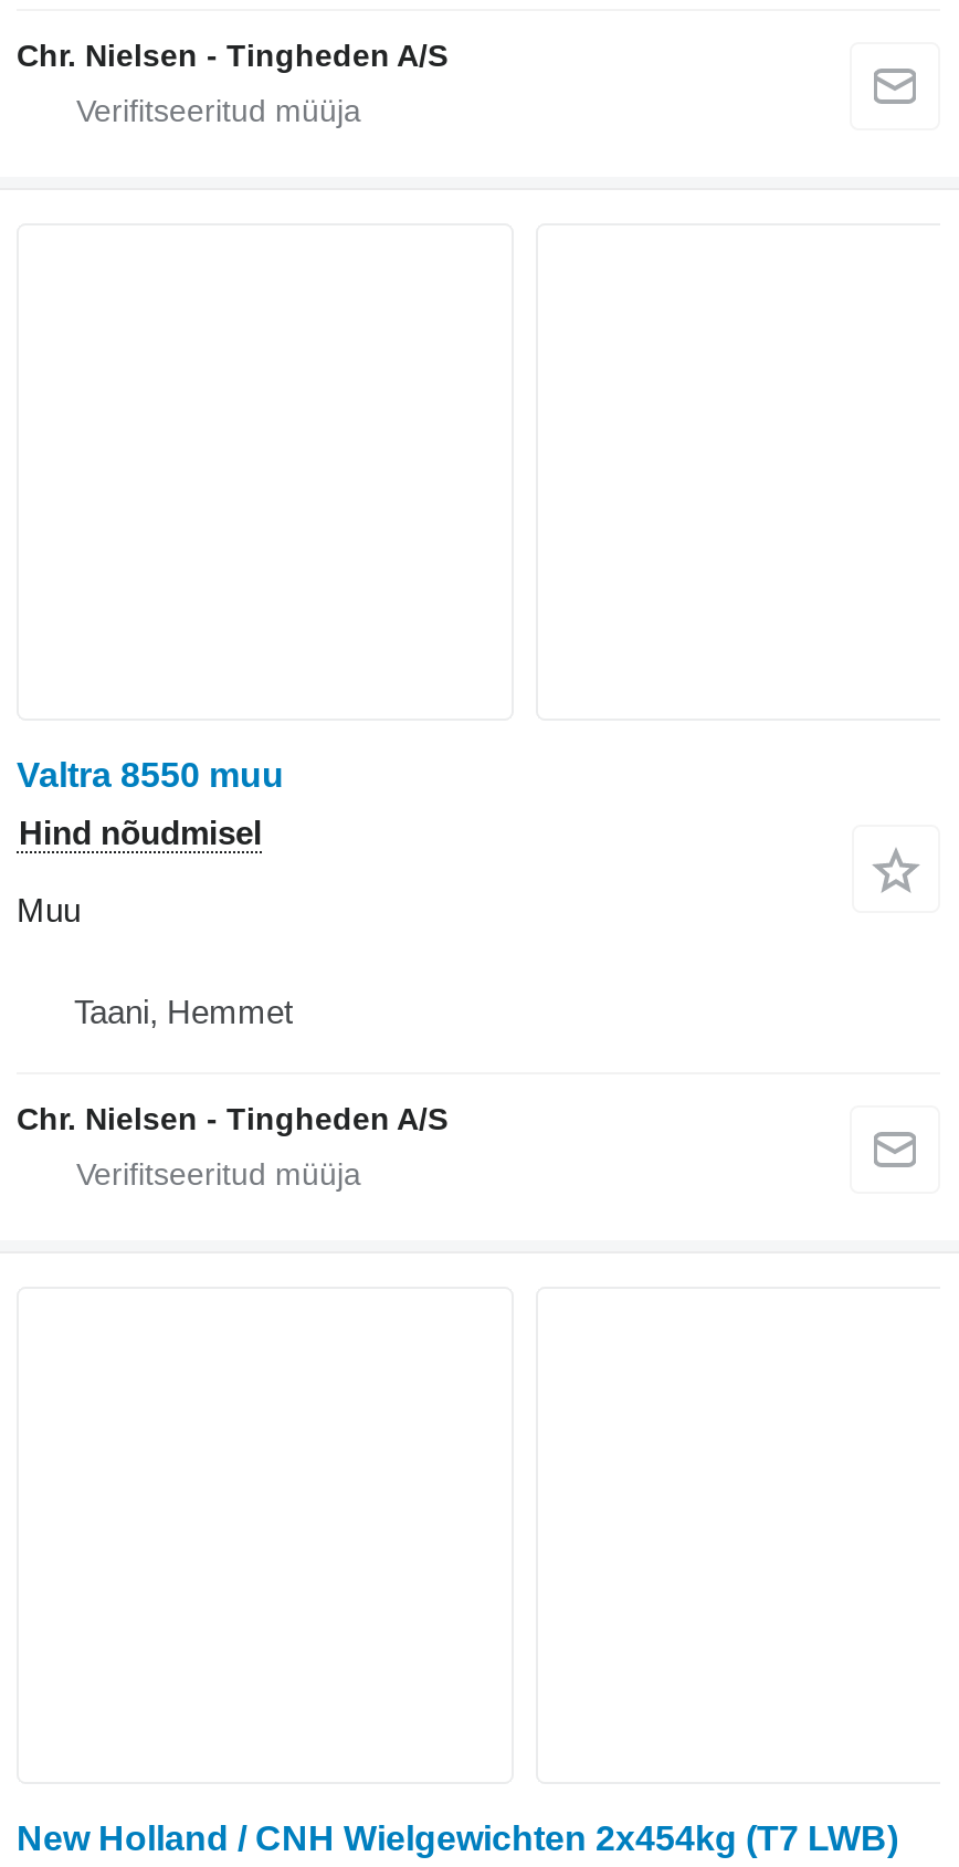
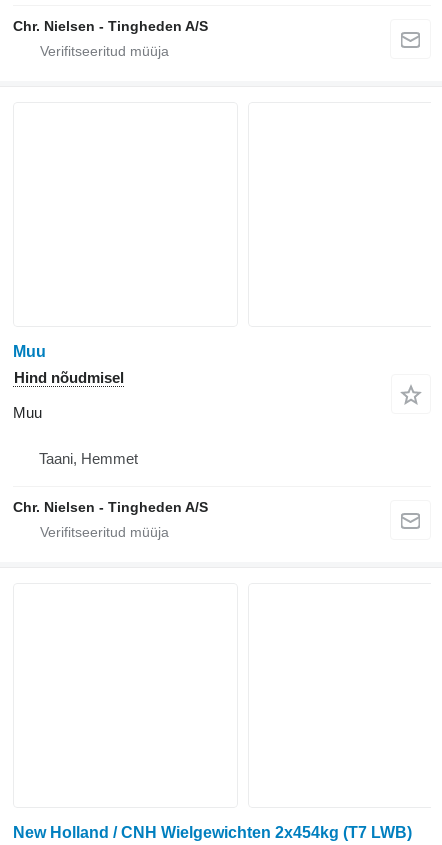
- Valtra 8550 muu
+ Muu
